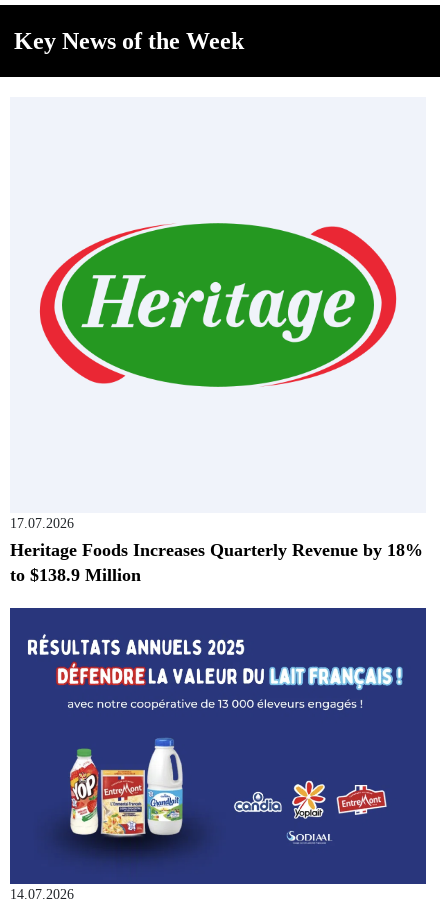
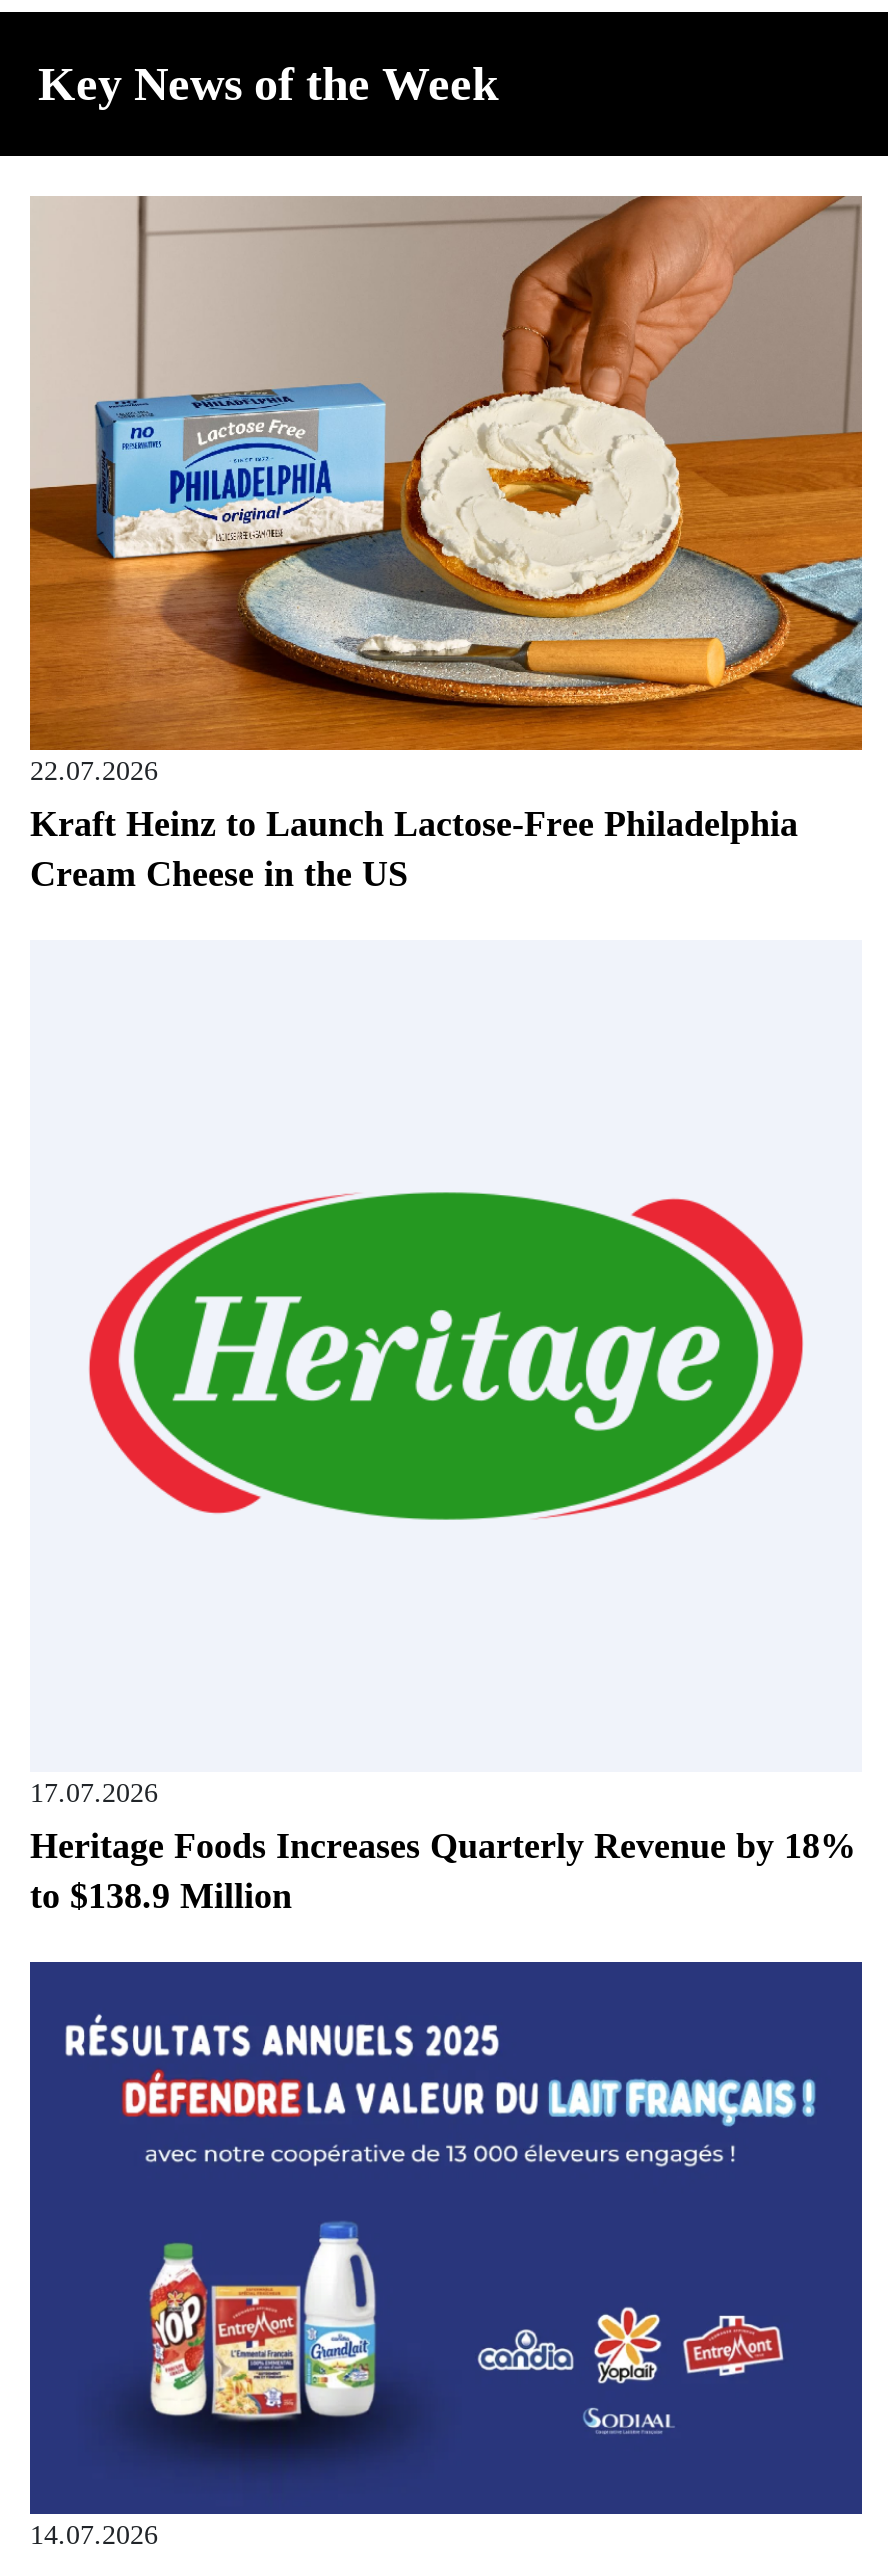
+ [image]
+ 22.07.2026
+ Kraft Heinz to Launch Lactose-Free Philadelphia
+ Cream Cheese in the US
